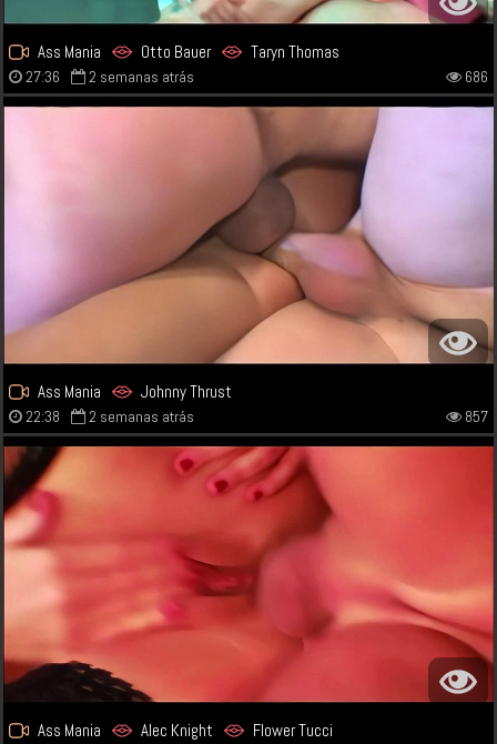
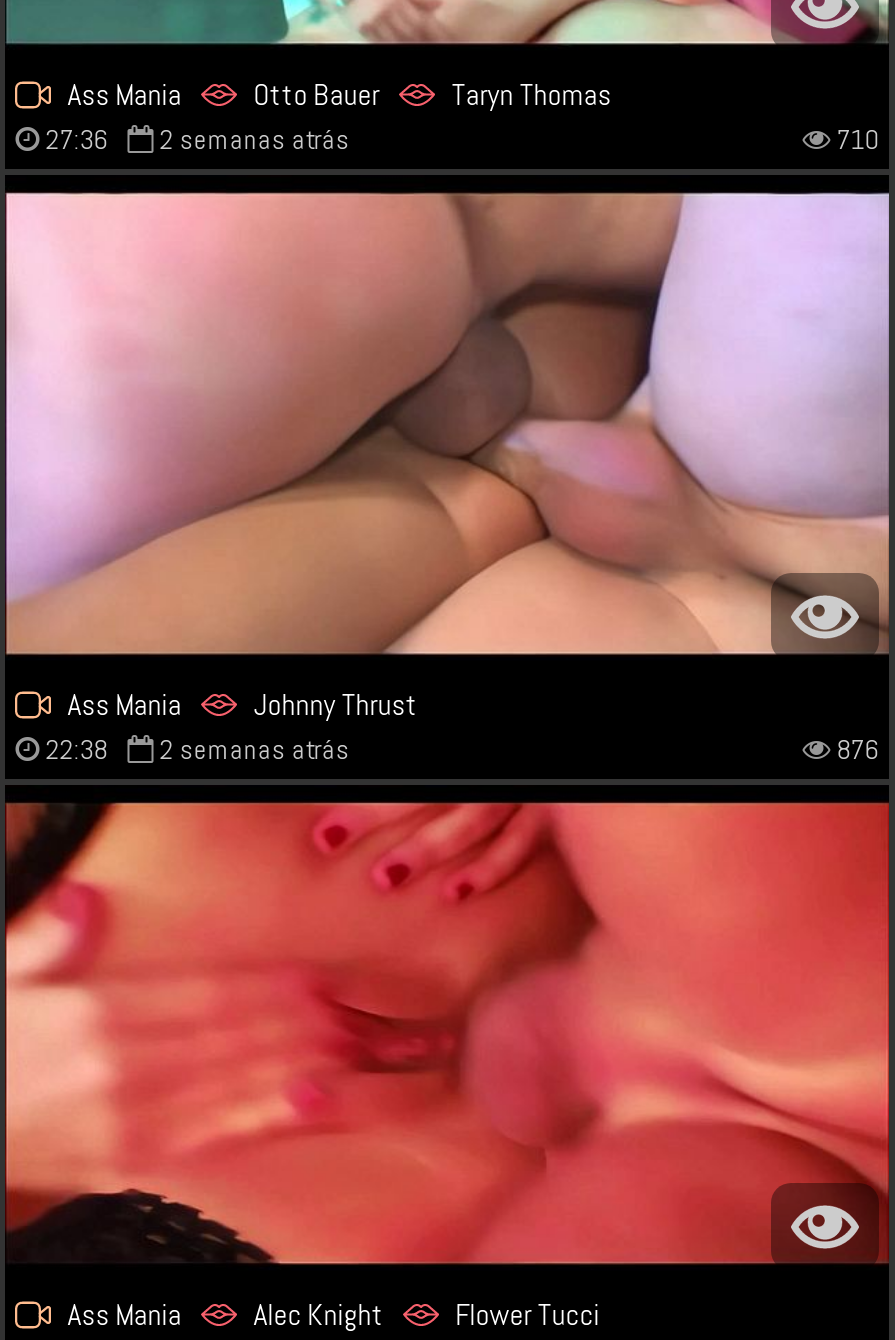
- 686
+ 710

- 857
+ 876
